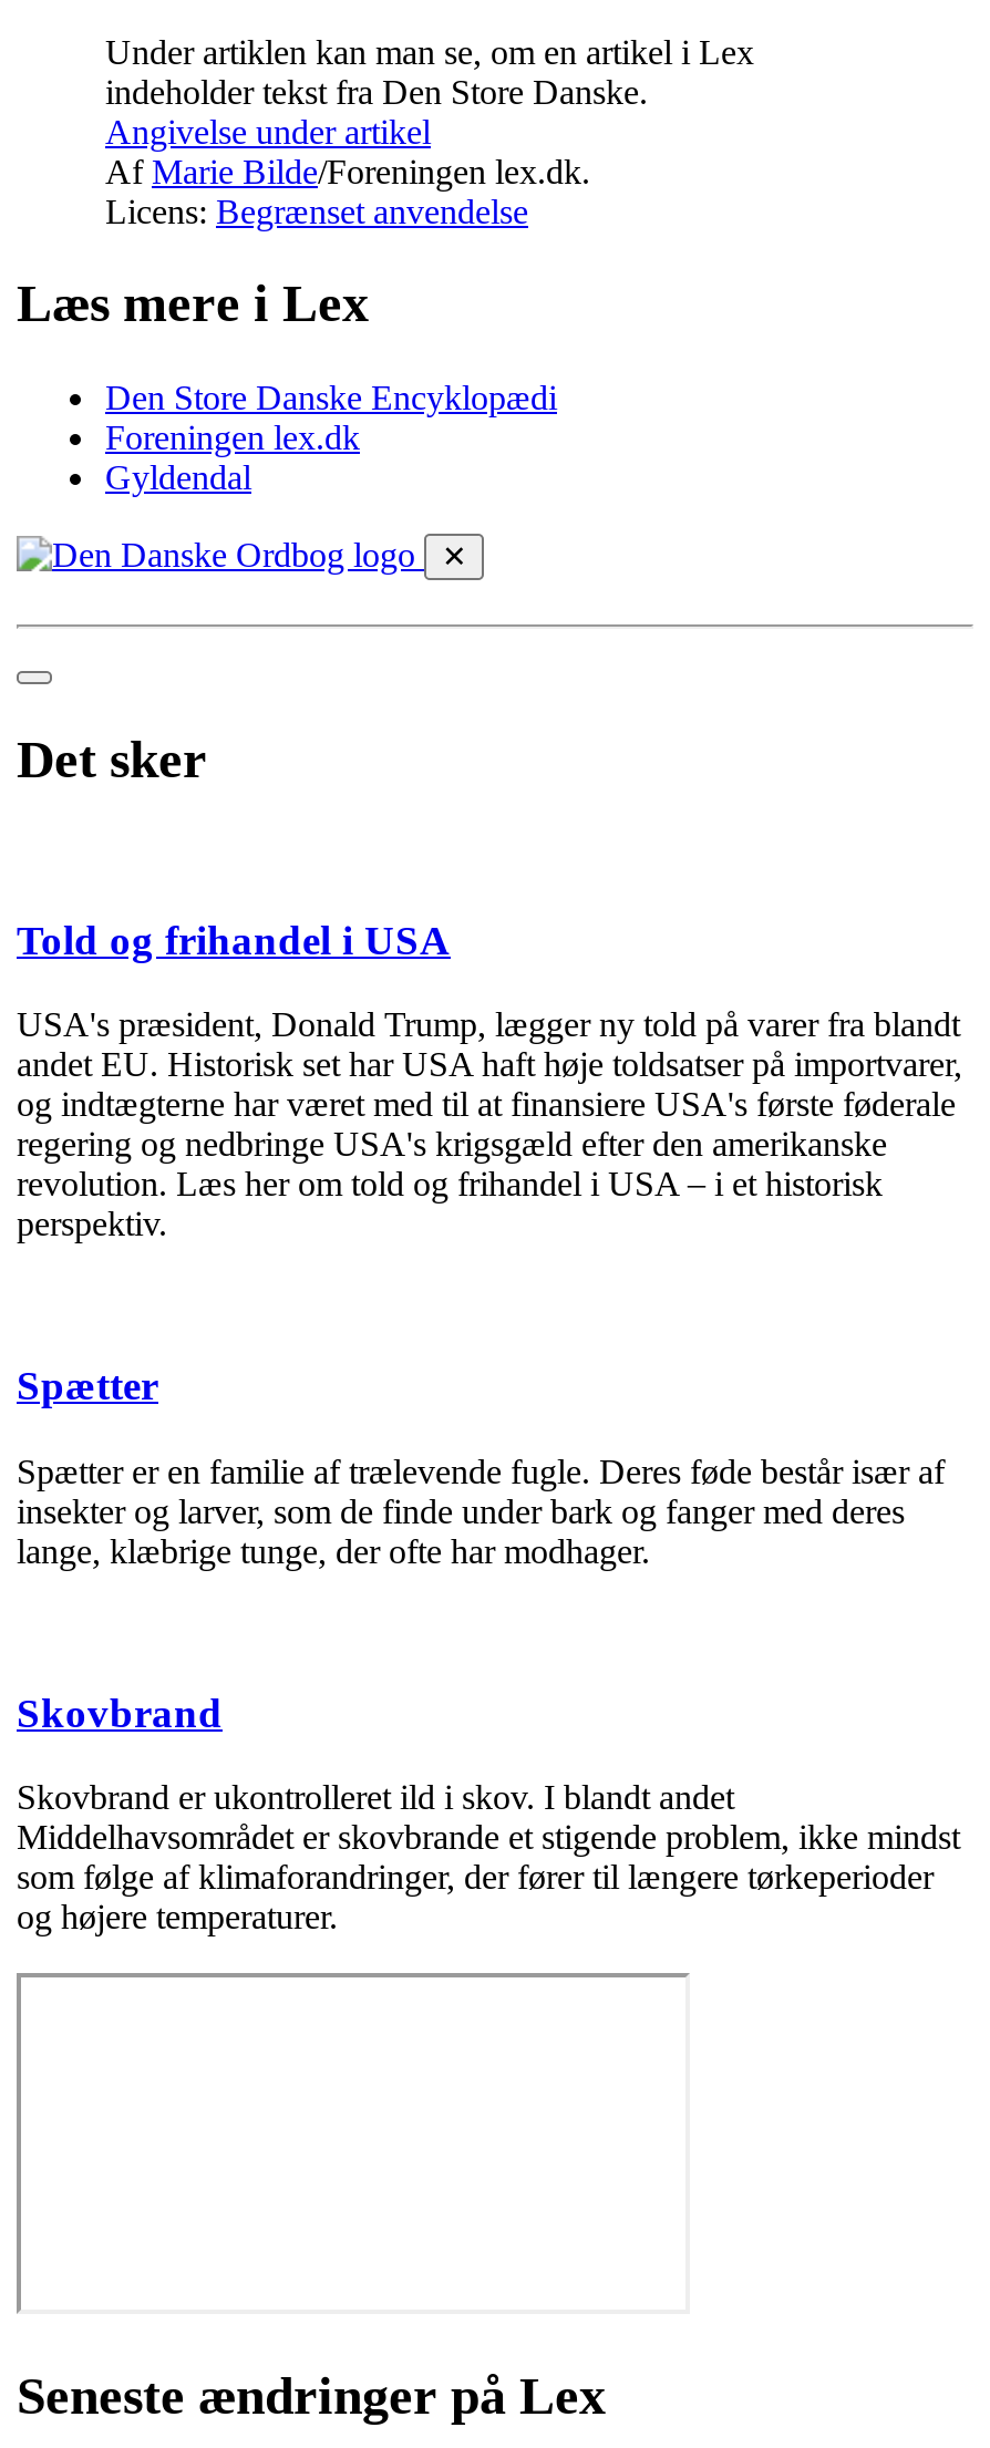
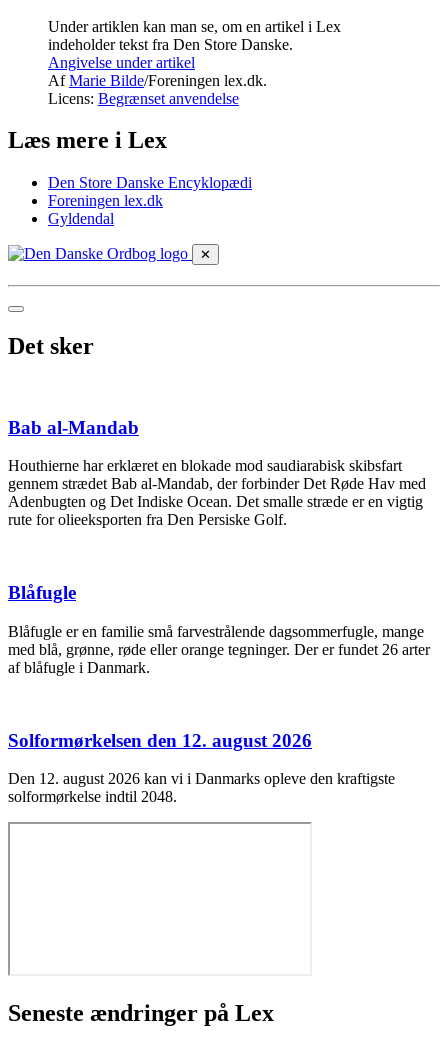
- Told og frihandel i USA
+ Bab al-Mandab

- USA's præsident, Donald Trump, lægger ny told på varer fra blandt
- andet EU. Historisk set har USA haft høje toldsatser på importvarer,
- og indtægterne har været med til at finansiere USA's første føderale
- regering og nedbringe USA's krigsgæld efter den amerikanske
- revolution. Læs her om told og frihandel i USA – i et historisk
- perspektiv.
+ Houthierne har erklæret en blokade mod saudiarabisk skibsfart
+ gennem strædet Bab al-Mandab, der forbinder Det Røde Hav med
+ Adenbugten og Det Indiske Ocean. Det smalle stræde er en vigtig
+ rute for olieeksporten fra Den Persiske Golf.

- Spætter
+ Blåfugle

- Spætter er en familie af trælevende fugle. Deres føde består især af
- insekter og larver, som de finde under bark og fanger med deres
- lange, klæbrige tunge, der ofte har modhager.
+ Blåfugle er en familie små farvestrålende dagsommerfugle, mange
+ med blå, grønne, røde eller orange tegninger. Der er fundet 26 arter
+ af blåfugle i Danmark.

- Skovbrand
+ Solformørkelsen den 12. august 2026

- Skovbrand er ukontrolleret ild i skov. I blandt andet
- Middelhavsområdet er skovbrande et stigende problem, ikke mindst
- som følge af klimaforandringer, der fører til længere tørkeperioder
- og højere temperaturer.
+ Den 12. august 2026 kan vi i Danmarks opleve den kraftigste
+ solformørkelse indtil 2048.
